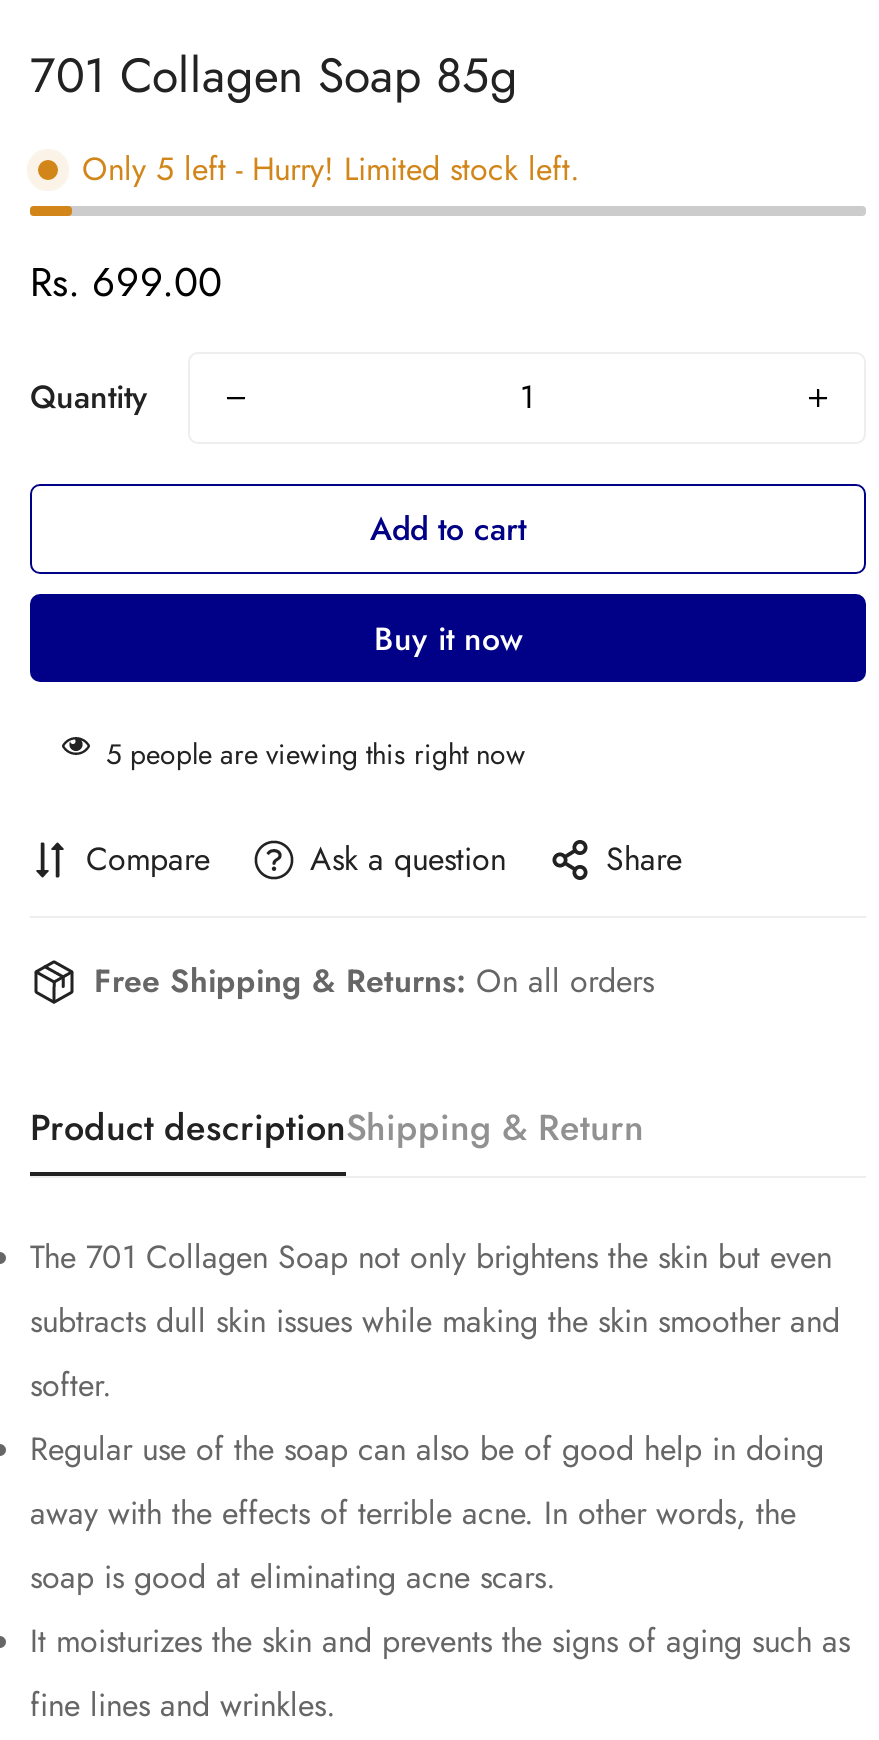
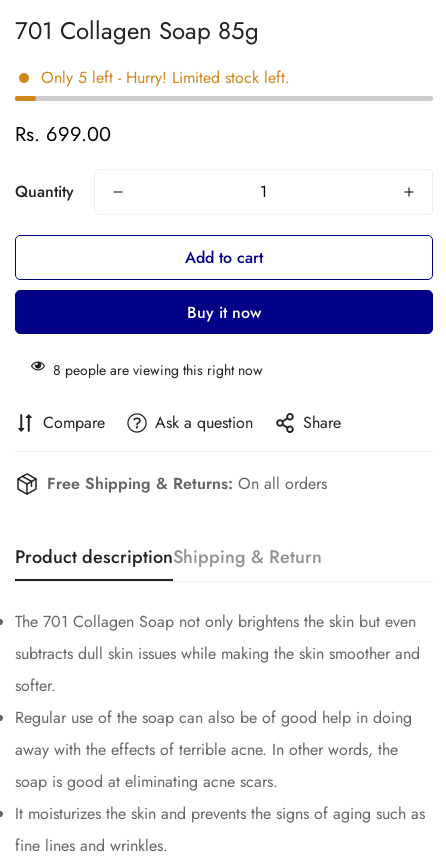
- 5 people are viewing this right now
+ 8 people are viewing this right now
